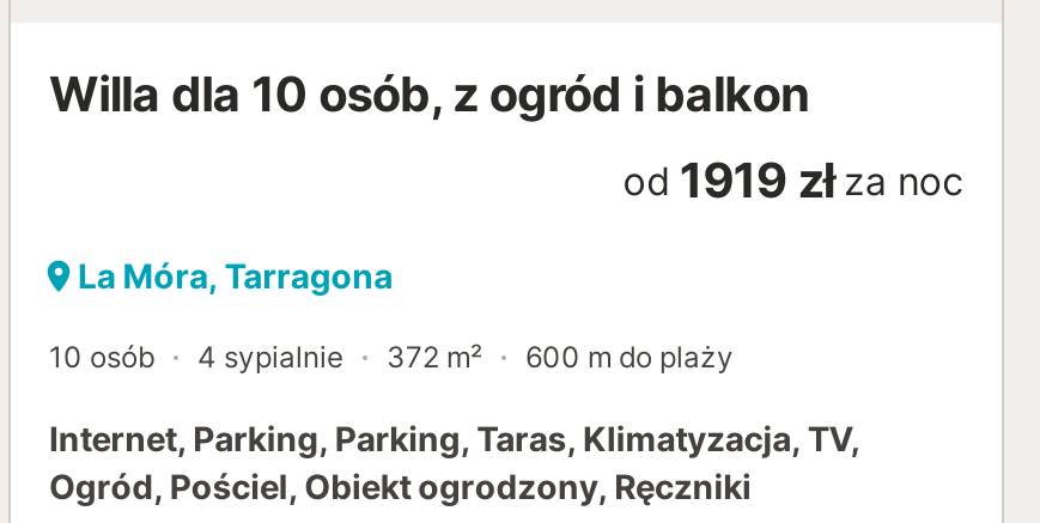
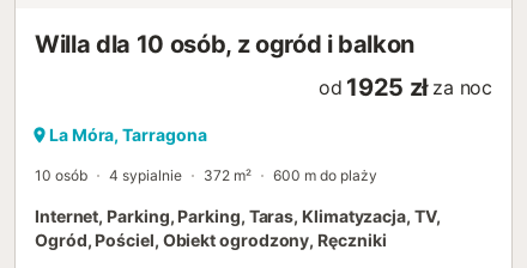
- od 1919 zł za noc
+ od 1925 zł za noc
